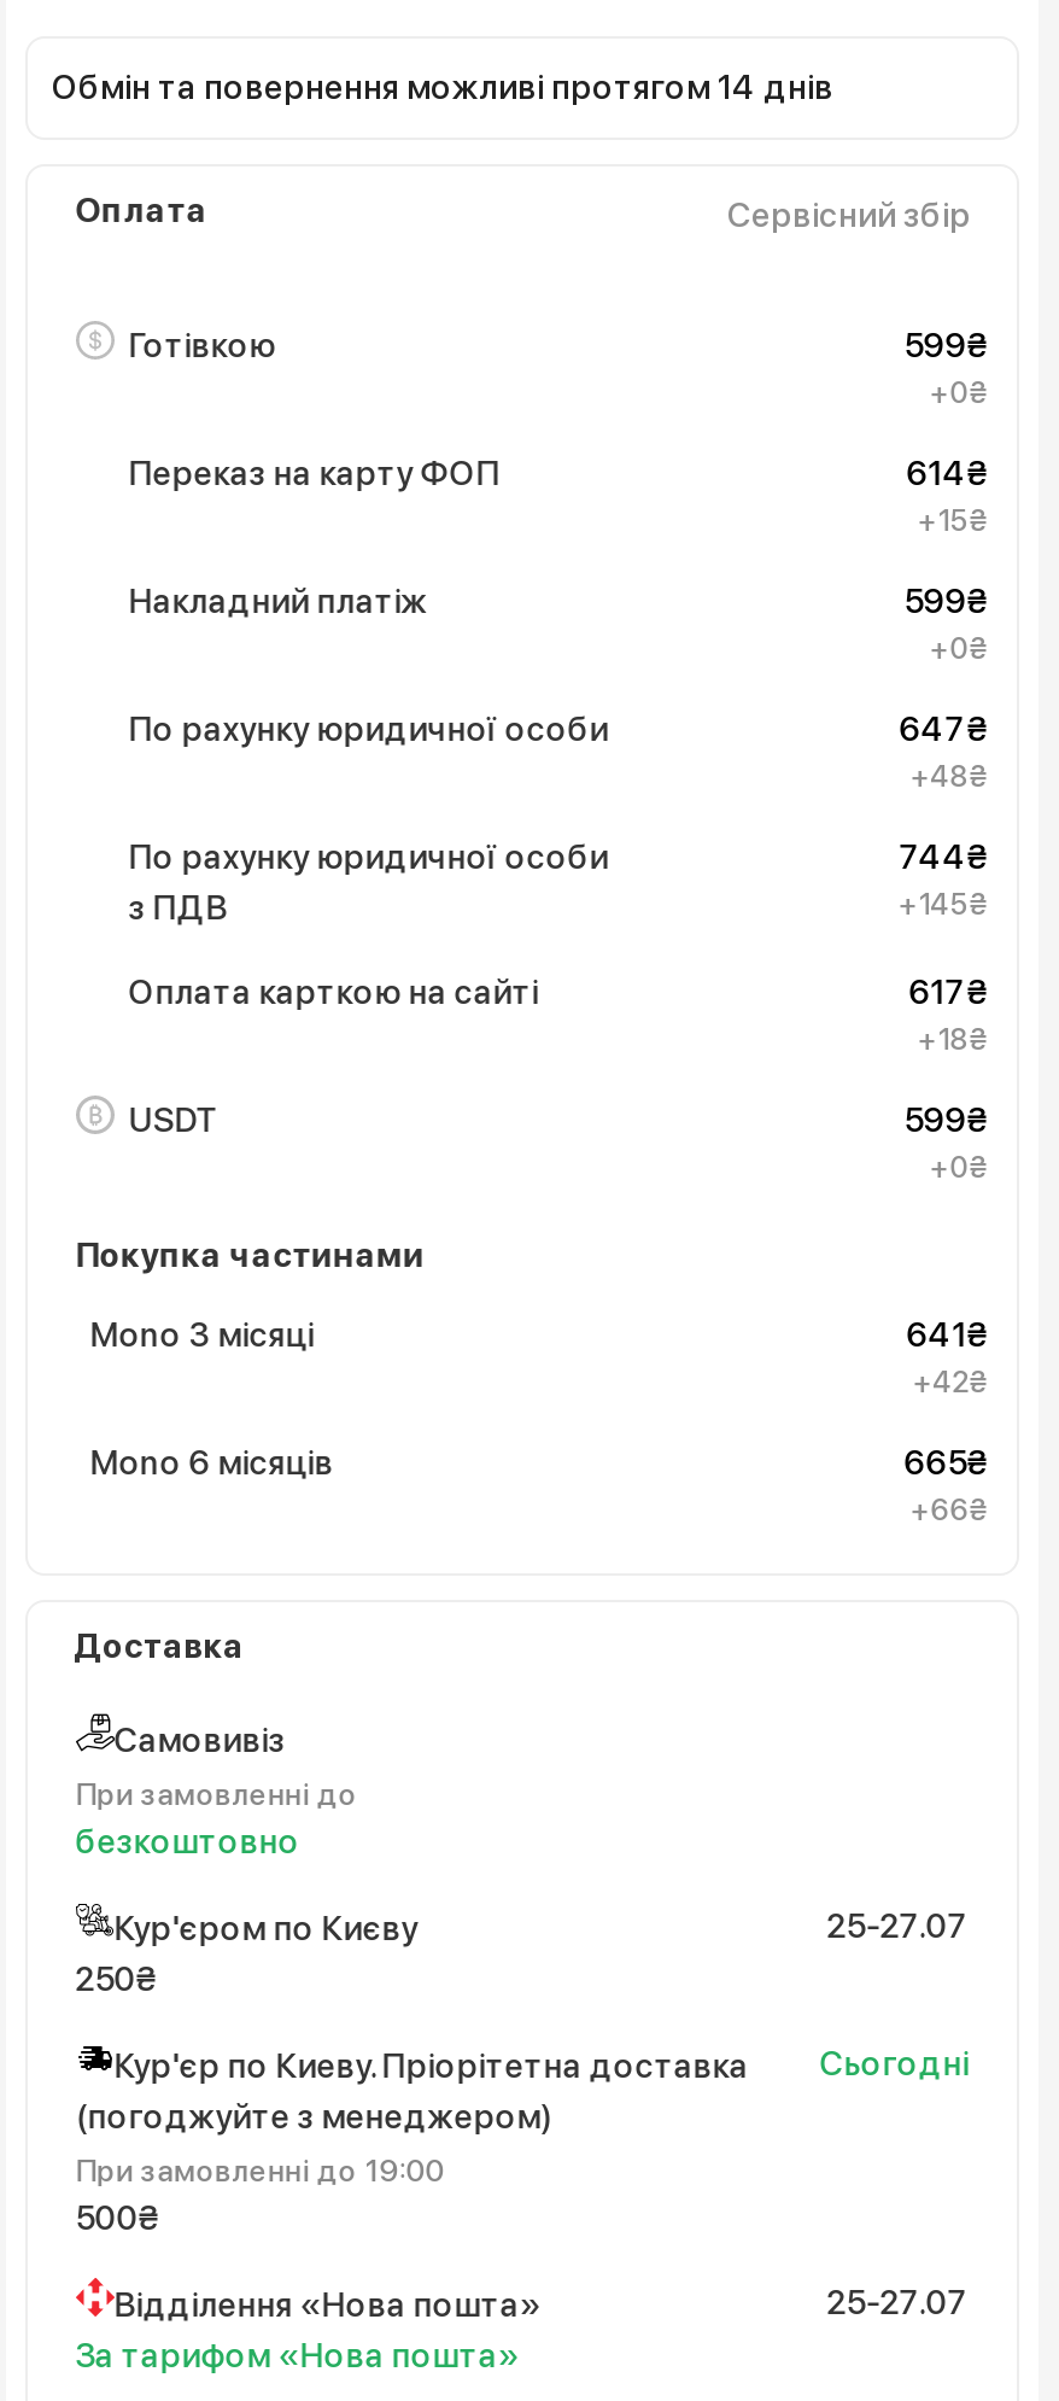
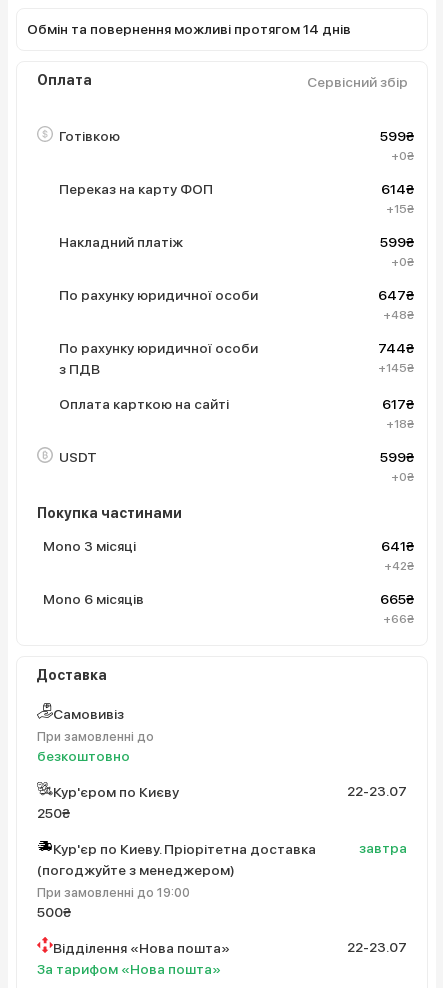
- 25-27.07
+ 22-23.07

- Сьогодні
+ завтра

- 25-27.07
+ 22-23.07
